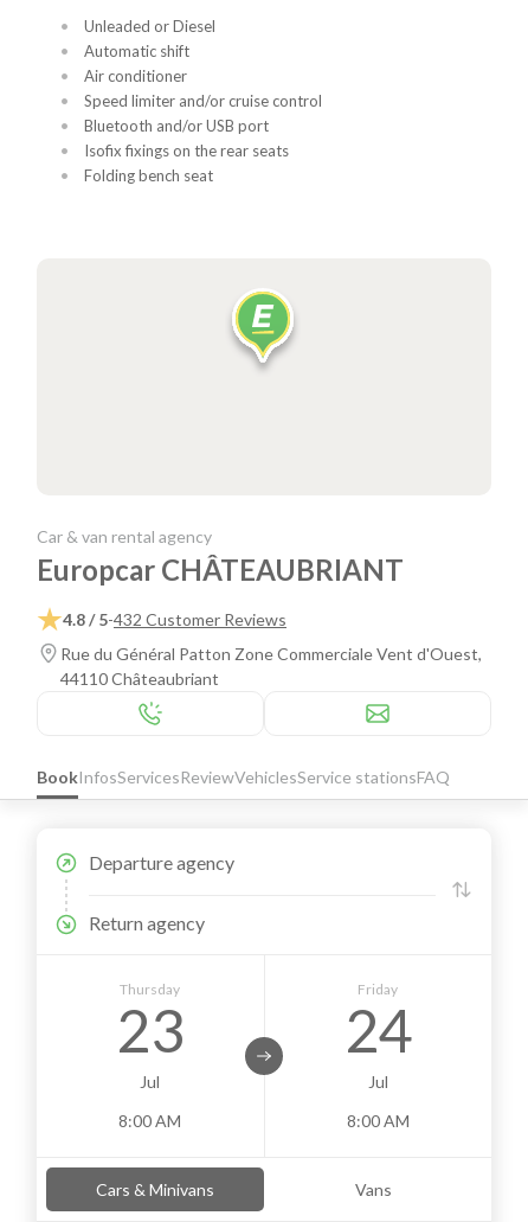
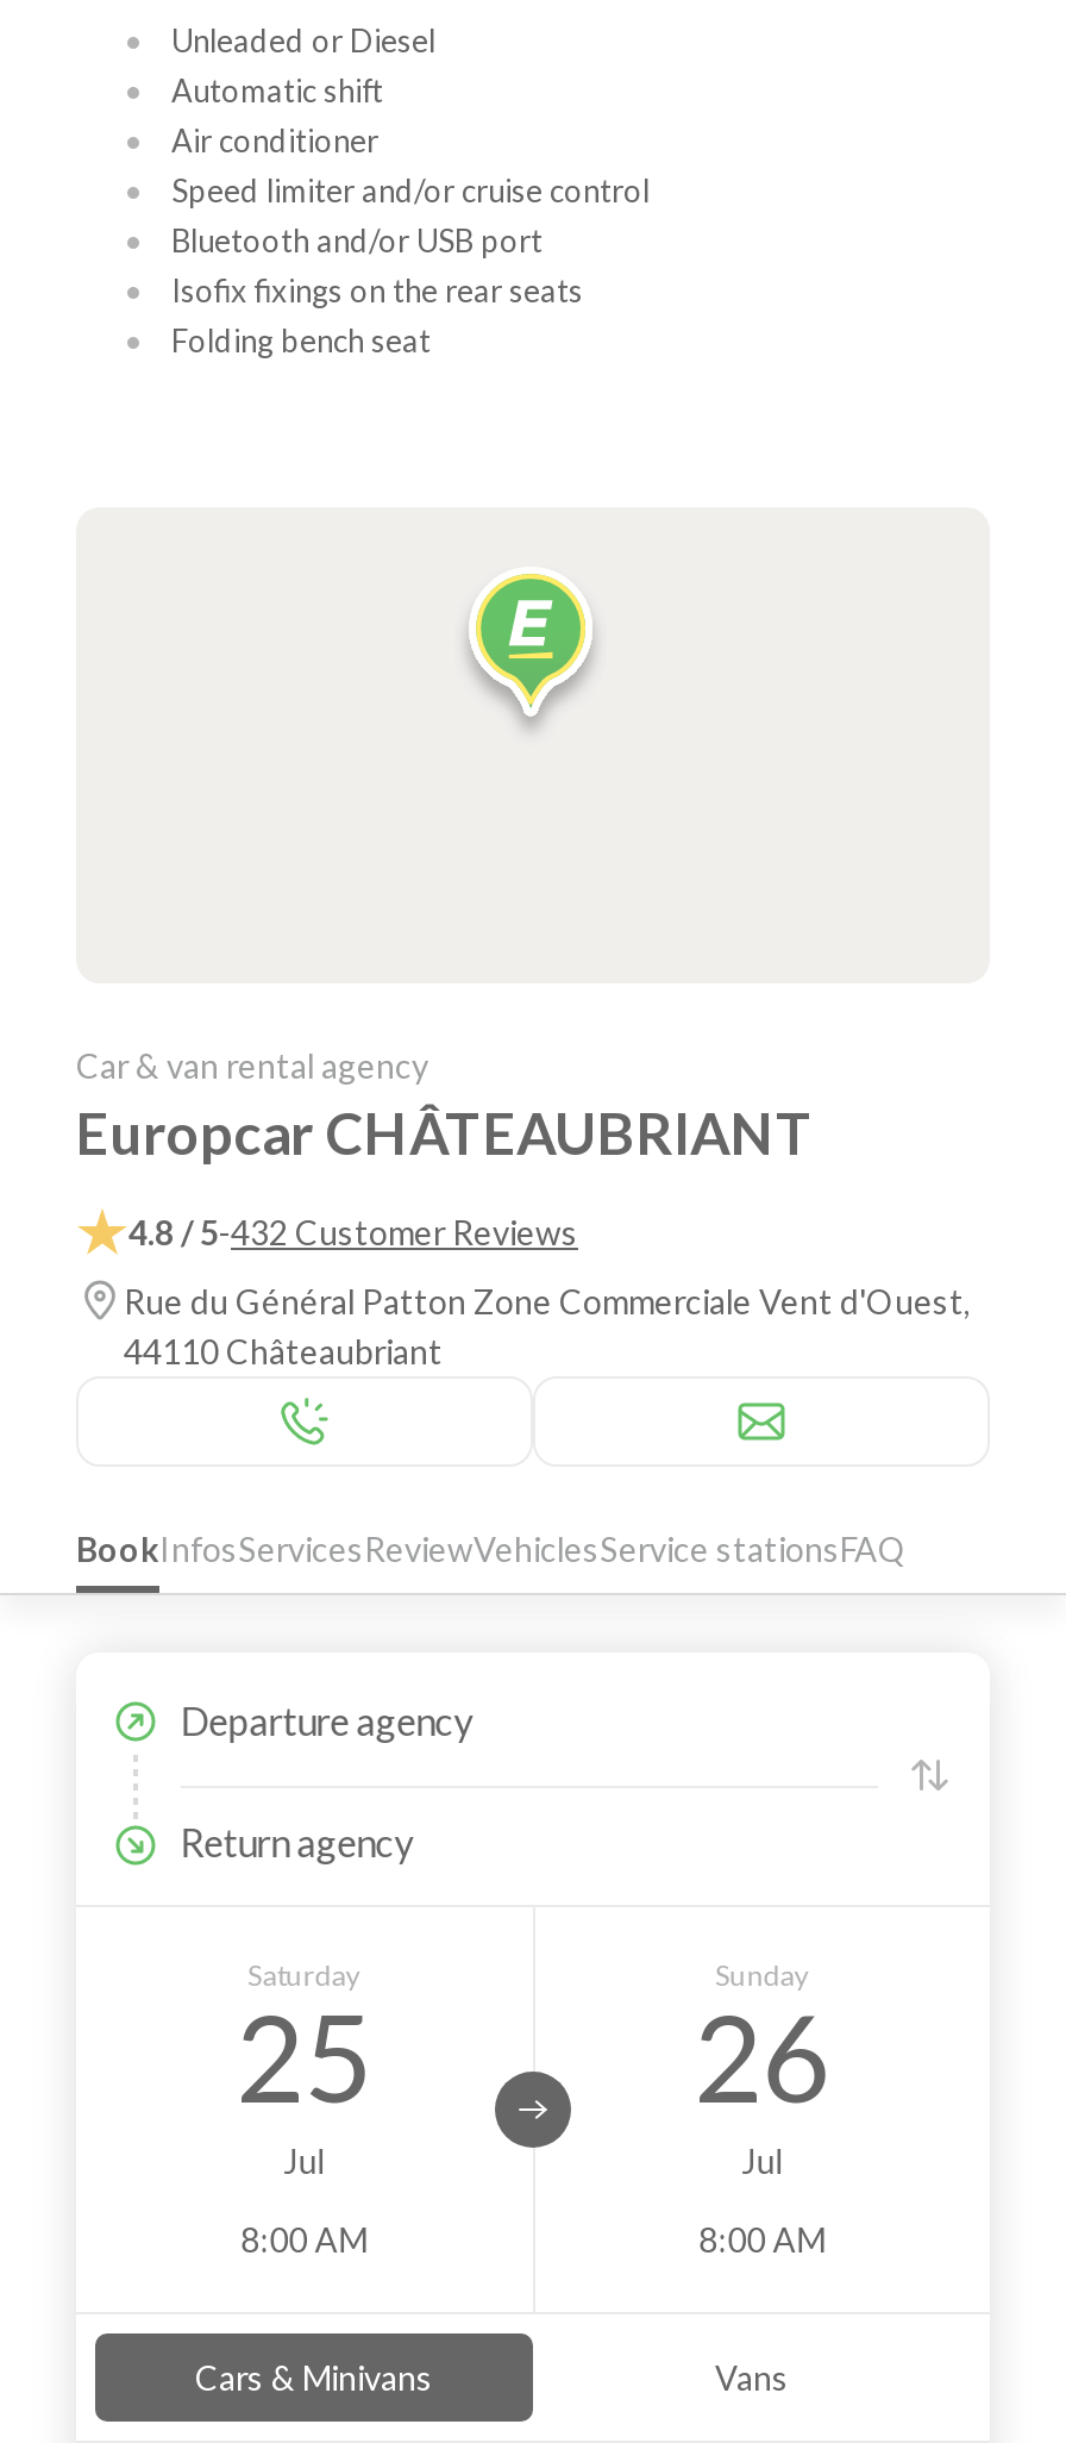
- Thursday
- 23
+ Saturday
+ 25

- Friday
- 24
+ Sunday
+ 26
